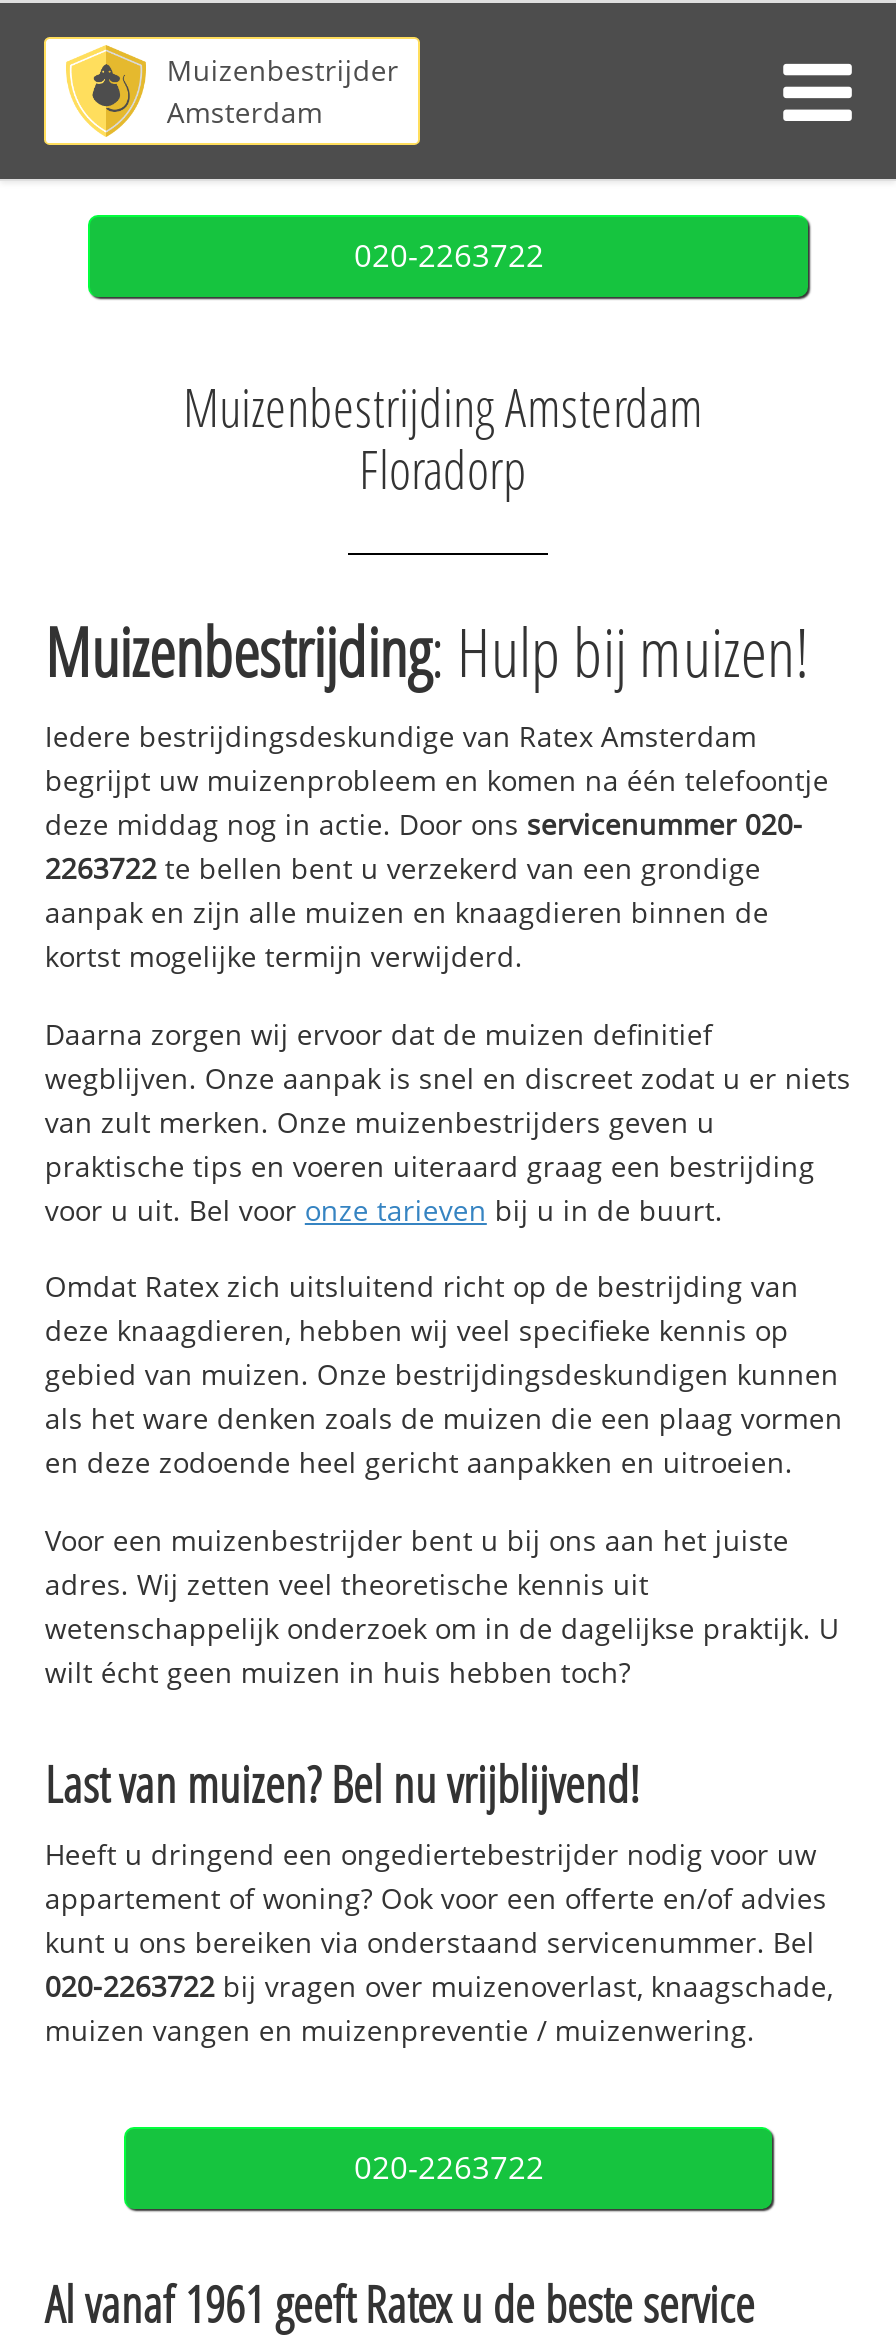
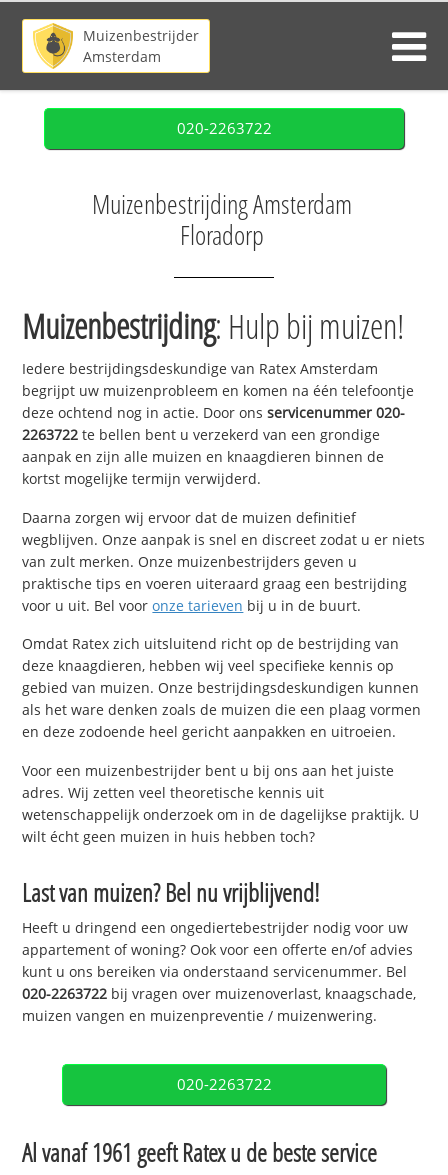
- deze middag nog in actie. Door ons servicenummer 020-
+ deze ochtend nog in actie. Door ons servicenummer 020-
